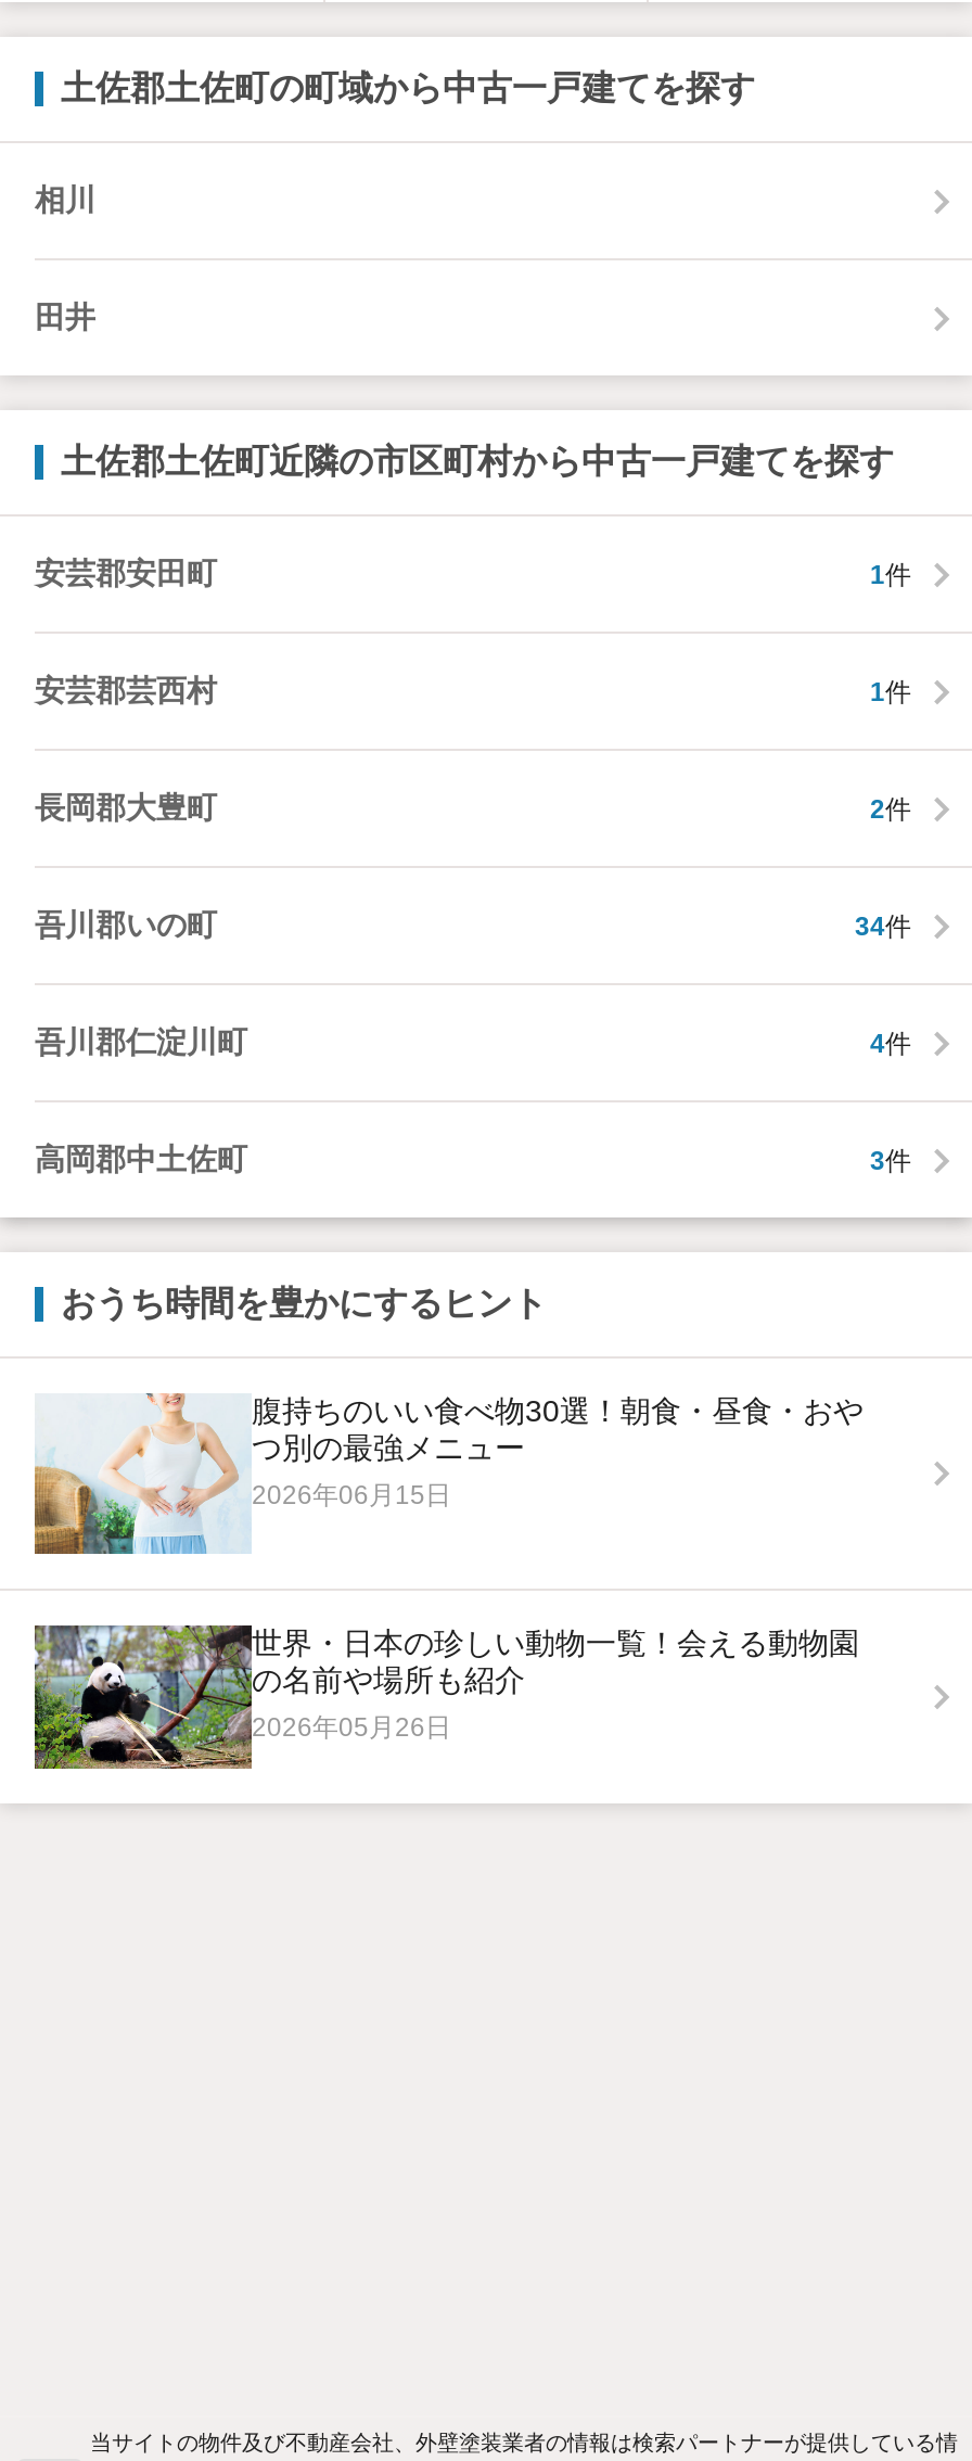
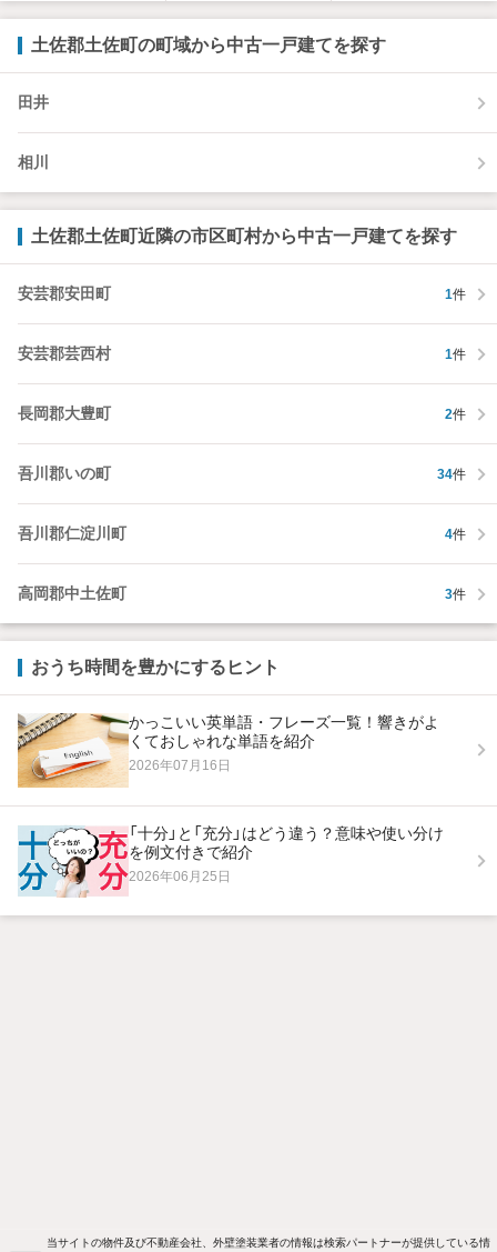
moved down: 相川

moved up: 田井

- [image]
- 腹持ちのいい食べ物30選！朝食・昼食・おや
- つ別の最強メニュー
- 2026年06月15日
+ [image]
+ かっこいい英単語・フレーズ一覧！響きがよ
+ くておしゃれな単語を紹介
+ 2026年07月16日

- [image]
- 世界・日本の珍しい動物一覧！会える動物園
- の名前や場所も紹介
- 2026年05月26日
+ [image]
+ 「十分」と「充分」はどう違う？意味や使い分け
+ を例文付きで紹介
+ 2026年06月25日
